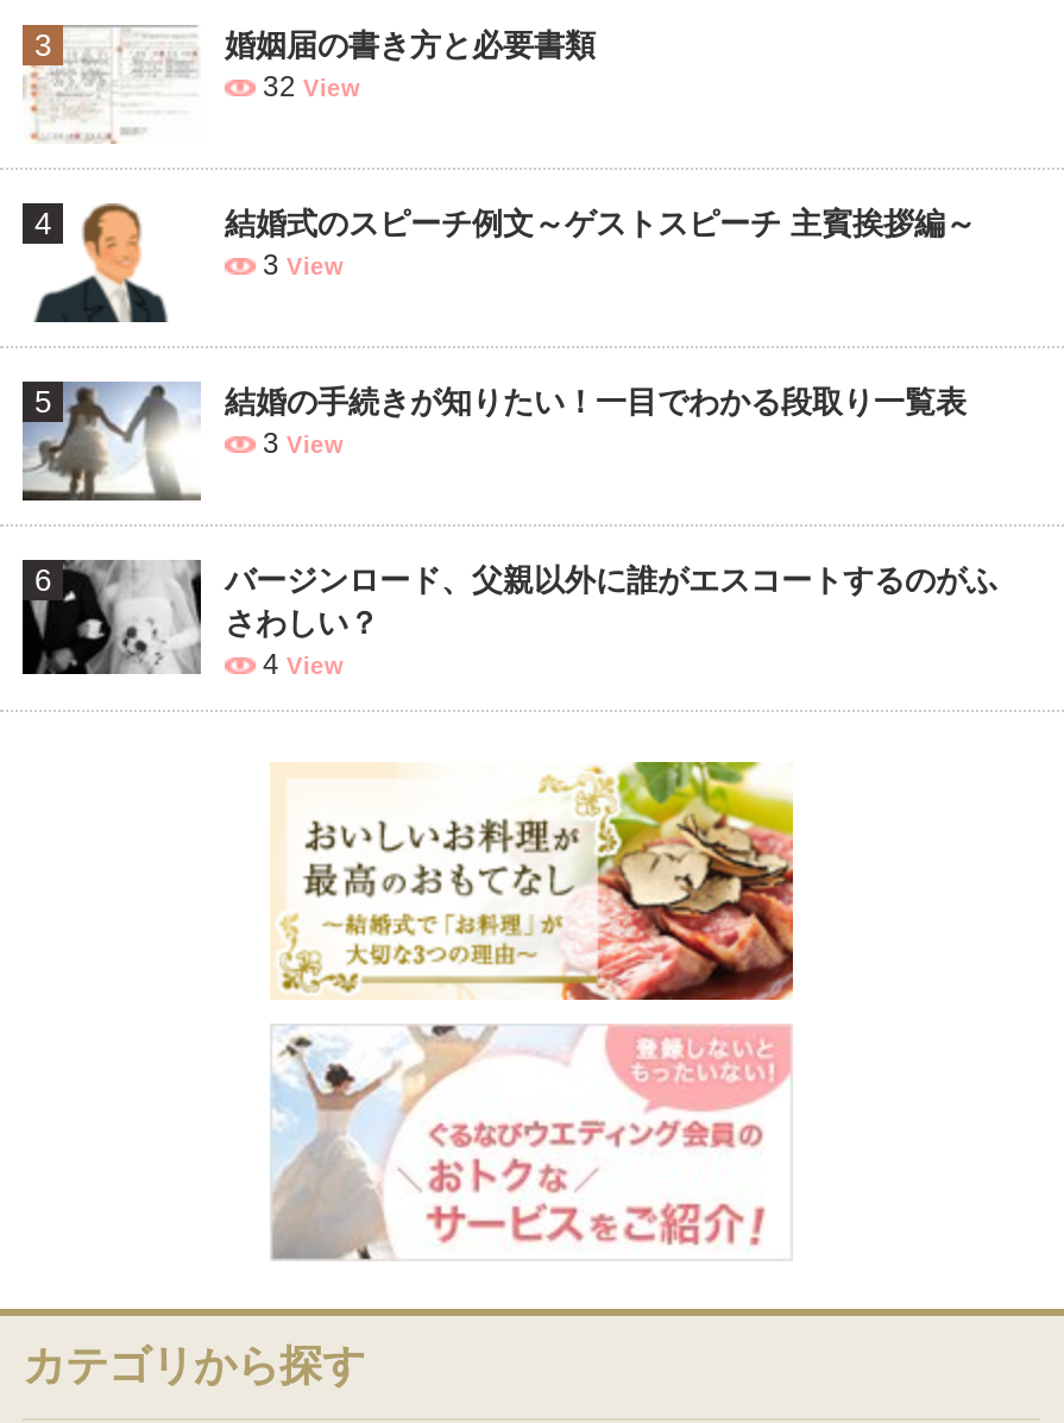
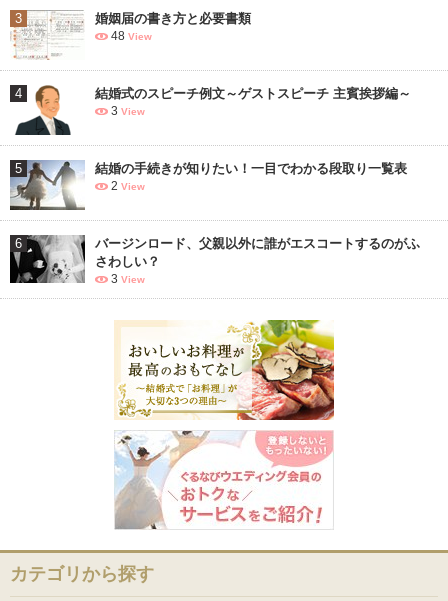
- 32 View
+ 48 View

- 3 View
+ 2 View

- 4 View
+ 3 View
